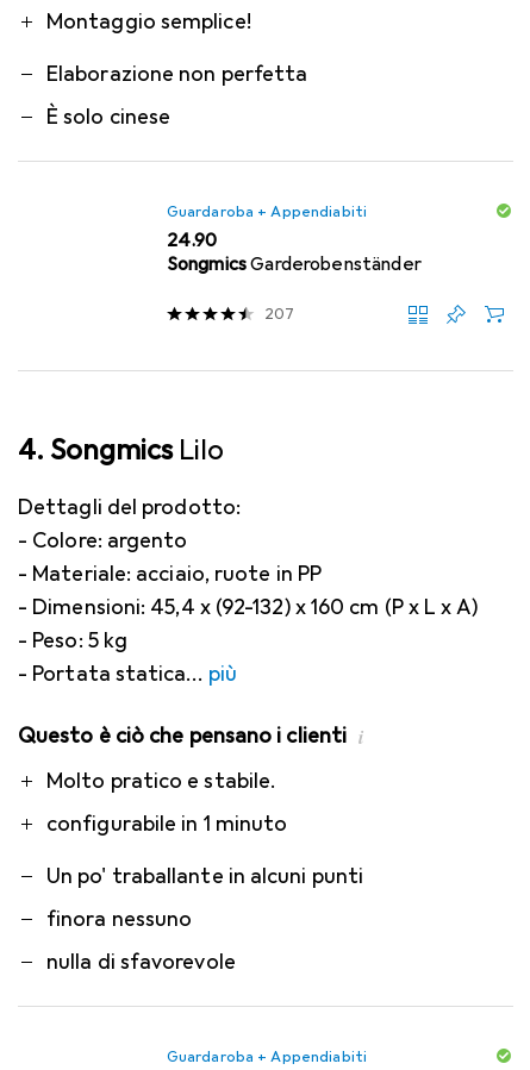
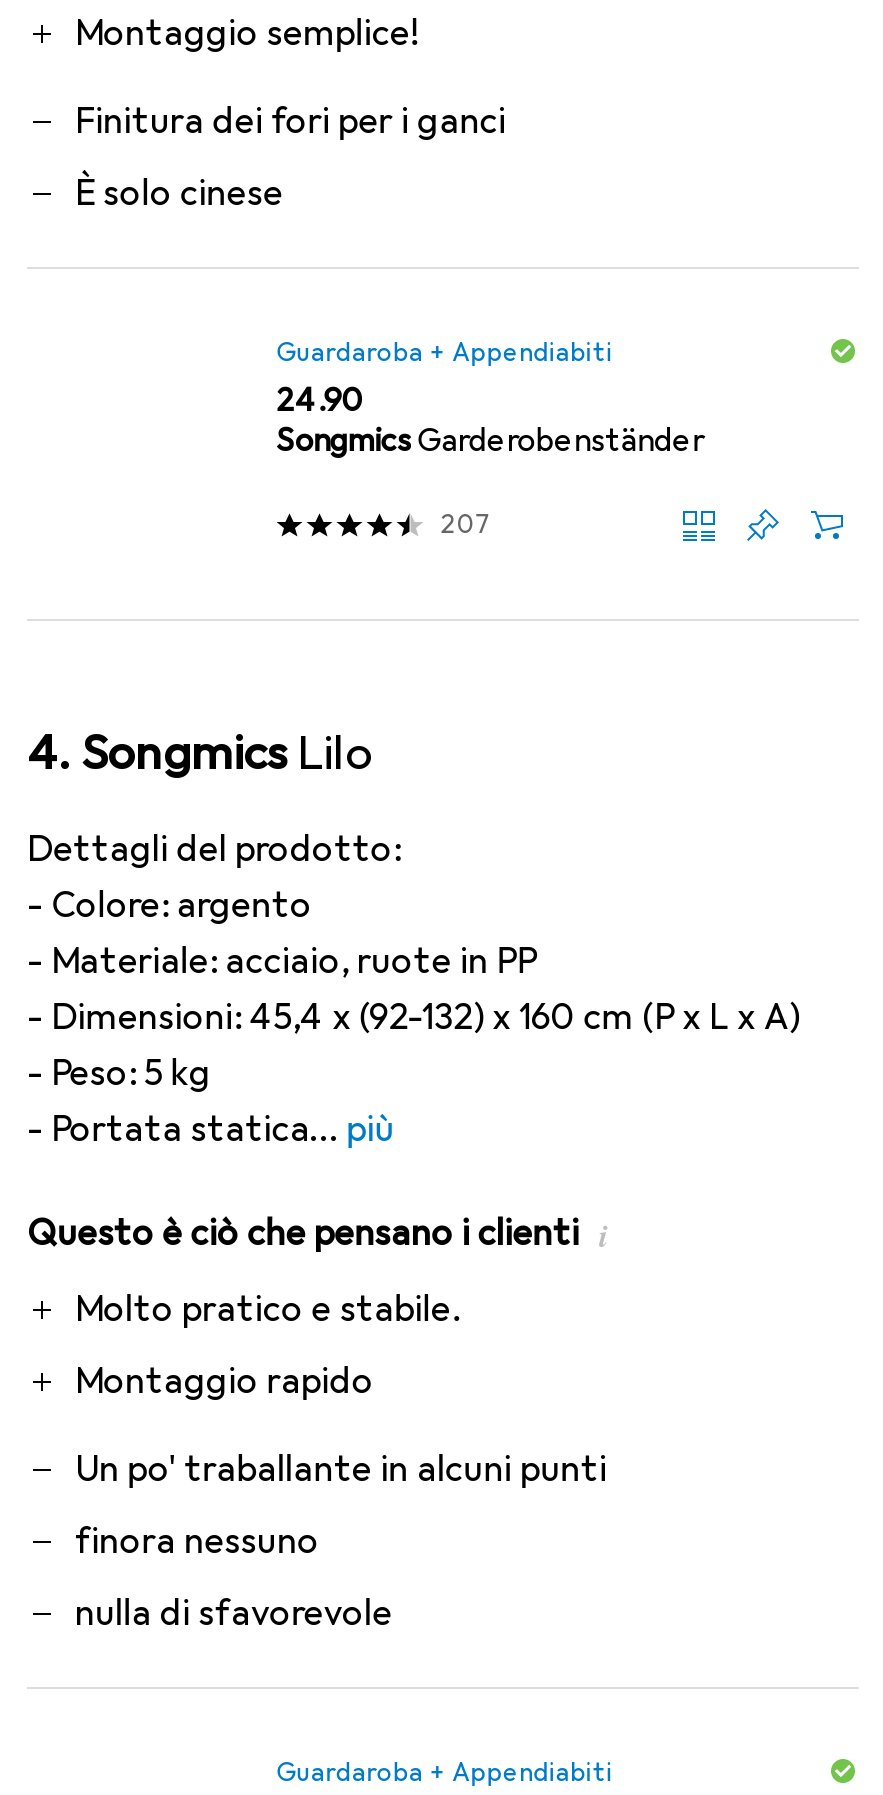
- Elaborazione non perfetta
+ Finitura dei fori per i ganci

- configurabile in 1 minuto
+ Montaggio rapido
